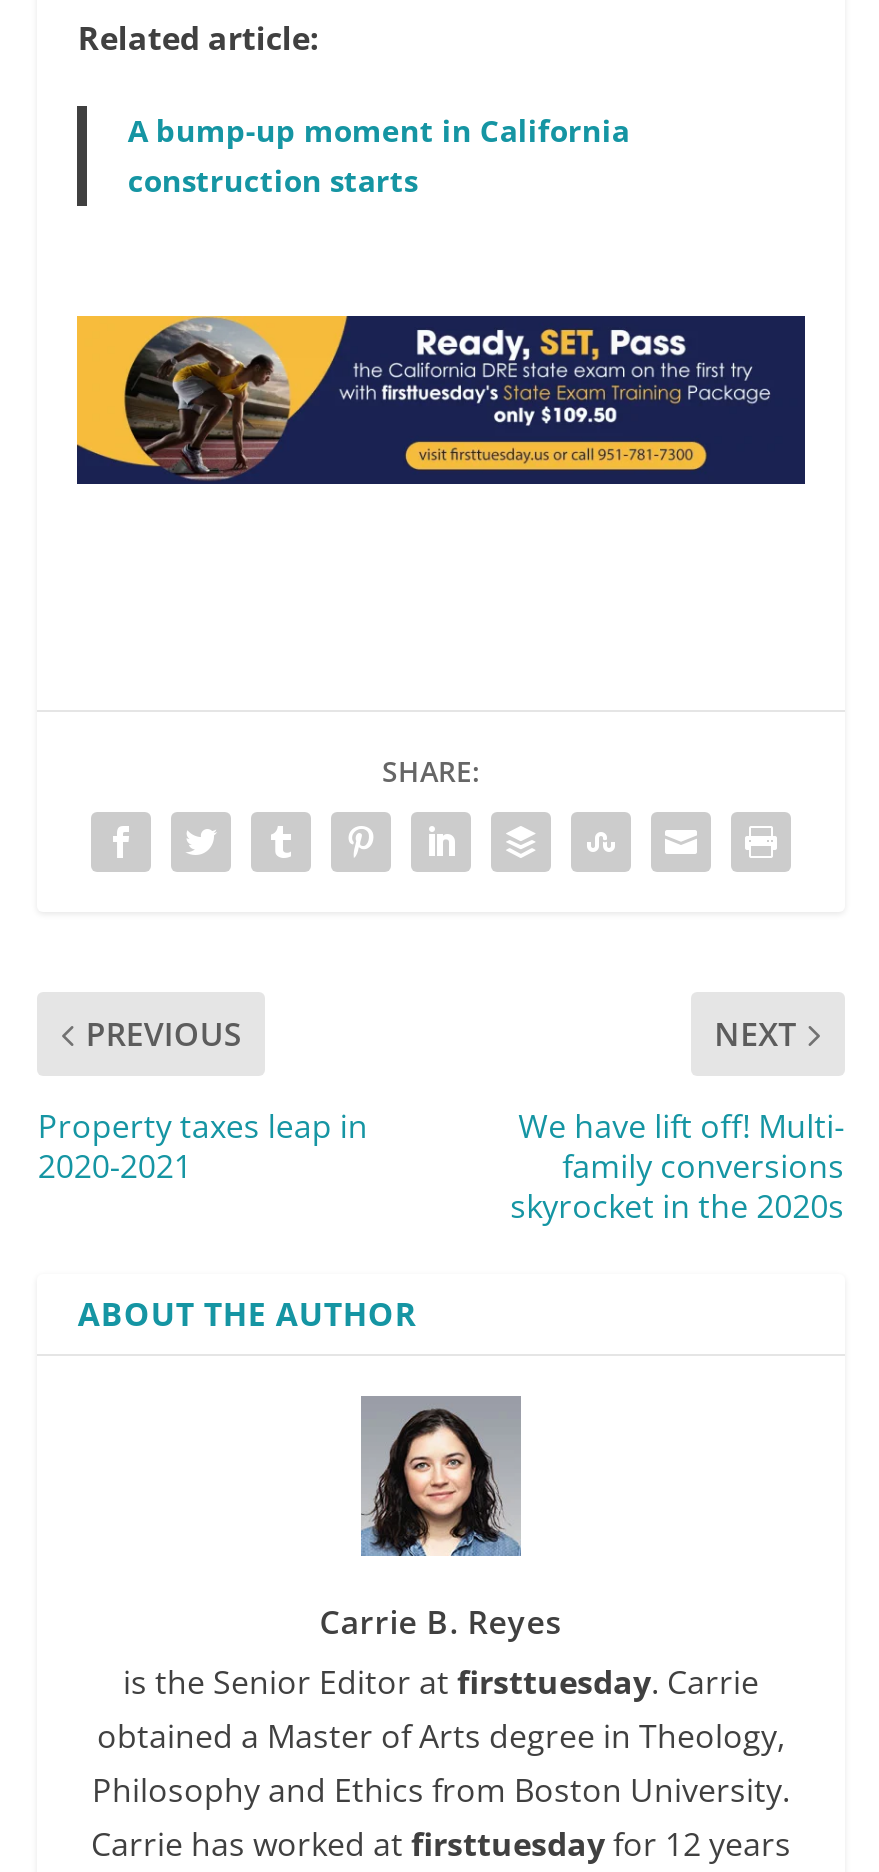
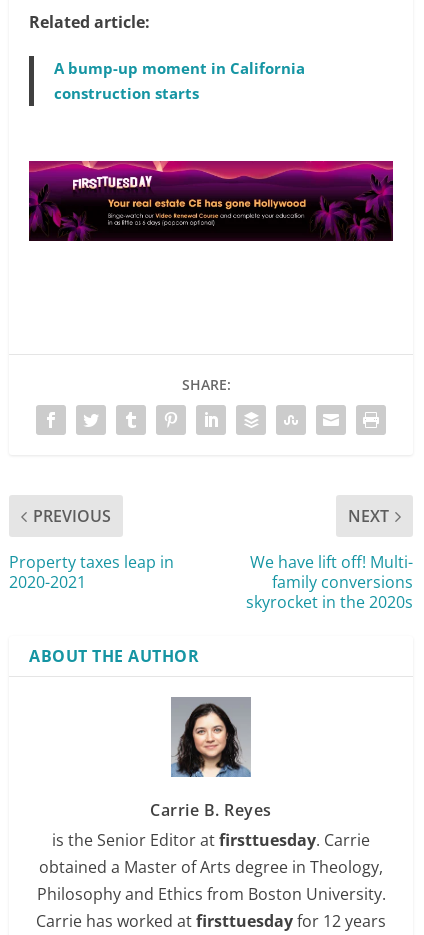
- [image]
+ [image]
